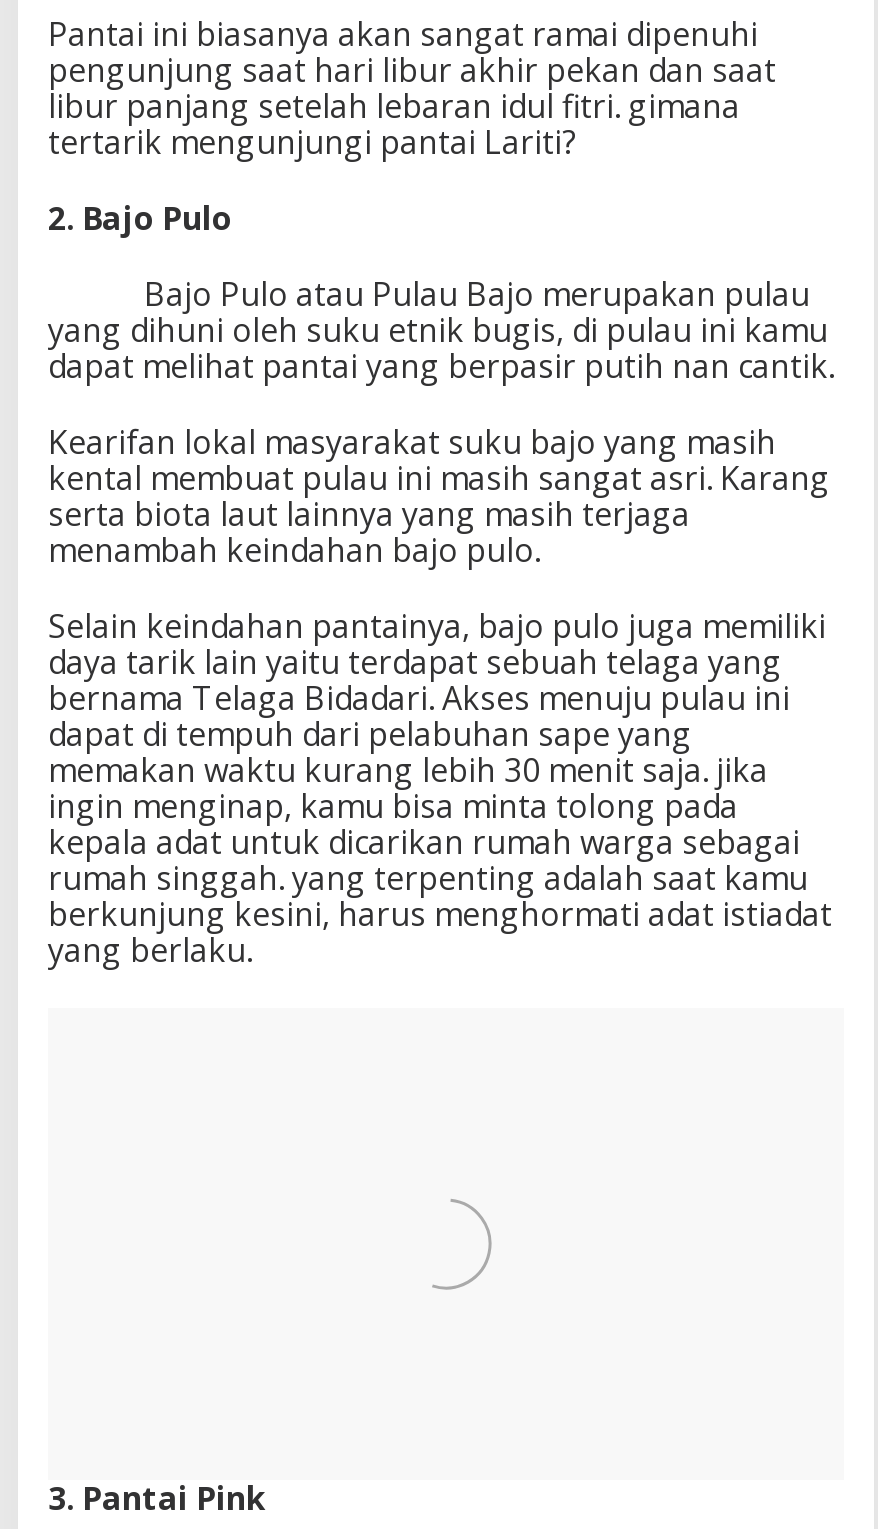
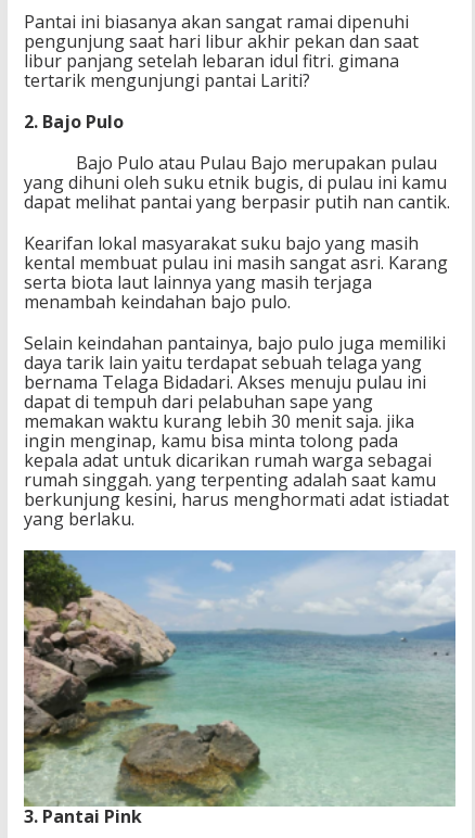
+ [image]
